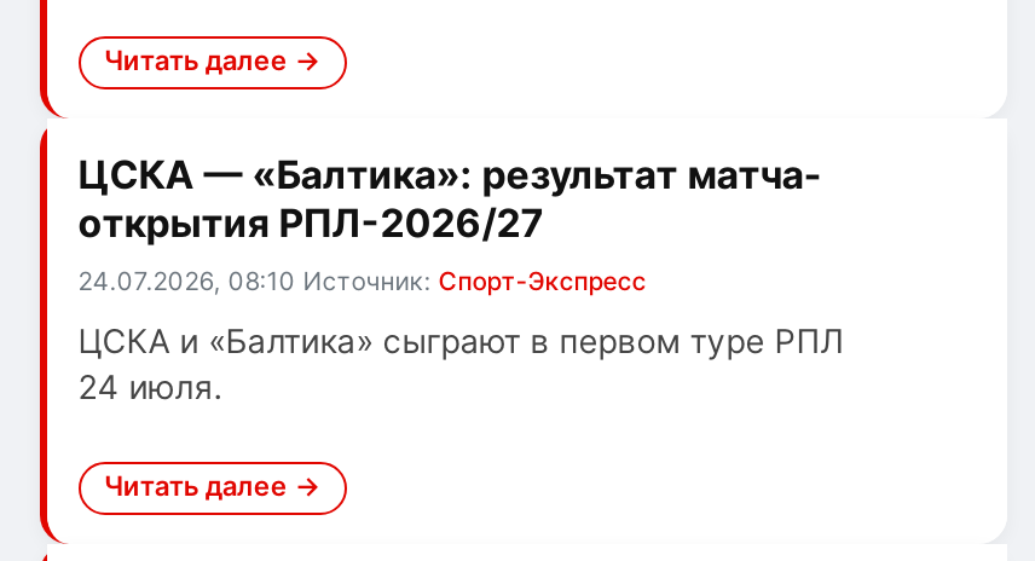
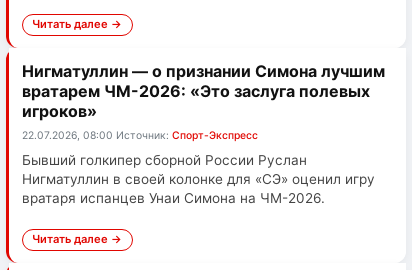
- ЦСКА — «Балтика»: результат матча-
- открытия РПЛ-2026/27
- 24.07.2026, 08:10 Источник: Спорт-Экспресс
+ Нигматуллин — о признании Симона лучшим
+ вратарем ЧМ-2026: «Это заслуга полевых
+ игроков»
+ 22.07.2026, 08:00 Источник: Спорт-Экспресс

- ЦСКА и «Балтика» сыграют в первом туре РПЛ
- 24 июля.
+ Бывший голкипер сборной России Руслан
+ Нигматуллин в своей колонке для «СЭ» оценил игру
+ вратаря испанцев Унаи Симона на ЧМ-2026.
